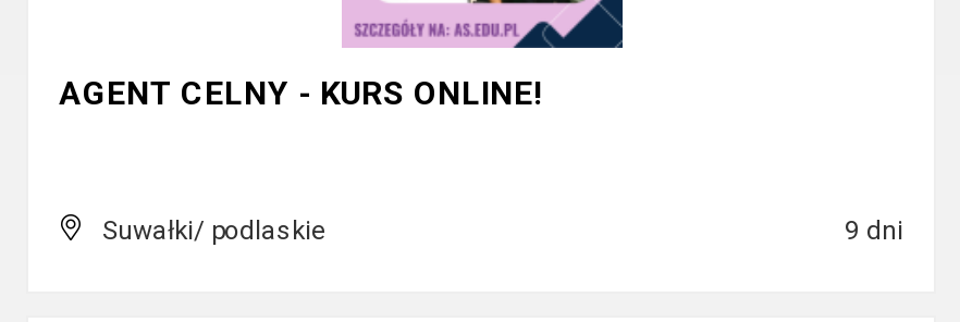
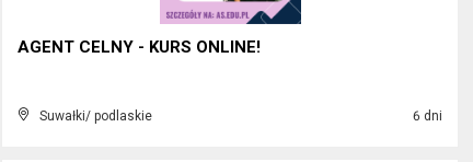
- 9 dni
+ 6 dni
